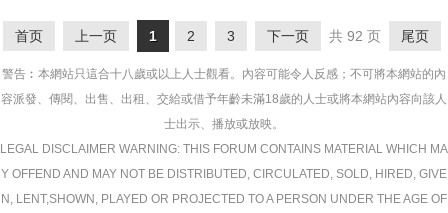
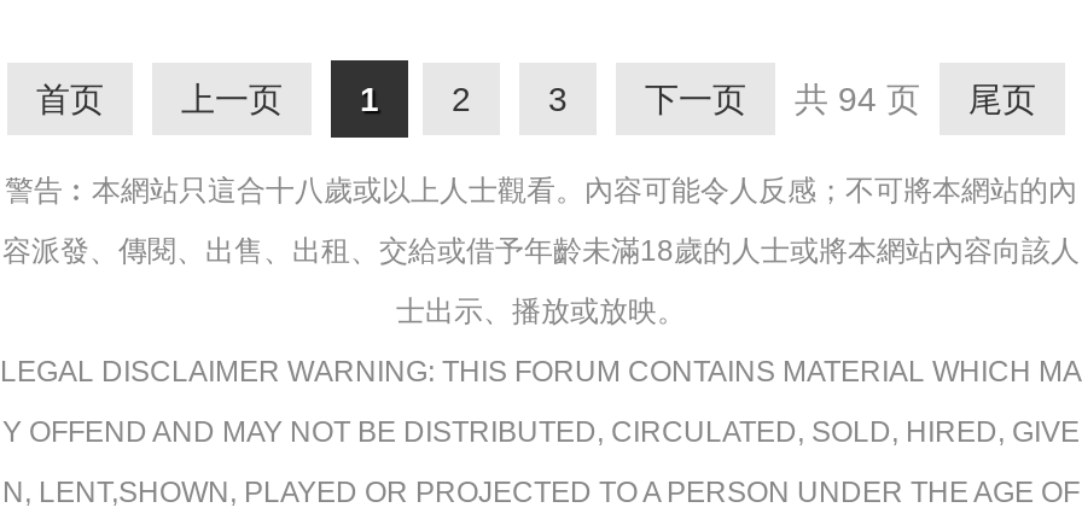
- 首页 上一页 1 2 3 下一页 共 92 页 尾页
+ 首页 上一页 1 2 3 下一页 共 94 页 尾页
